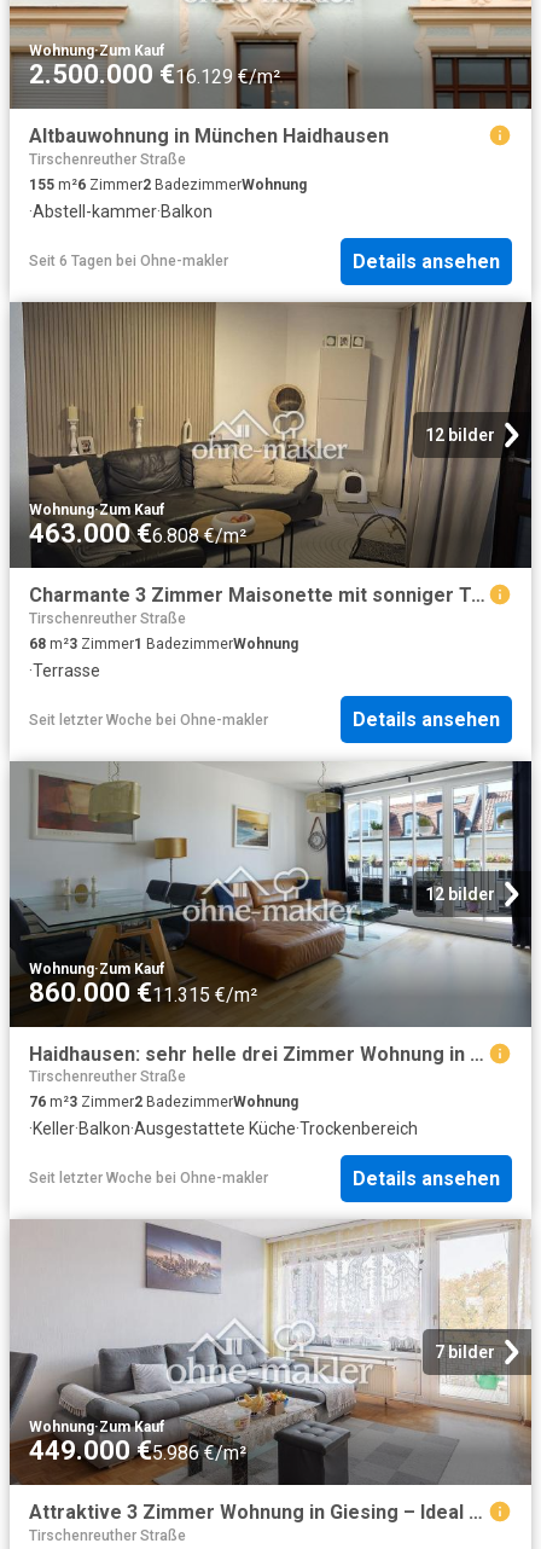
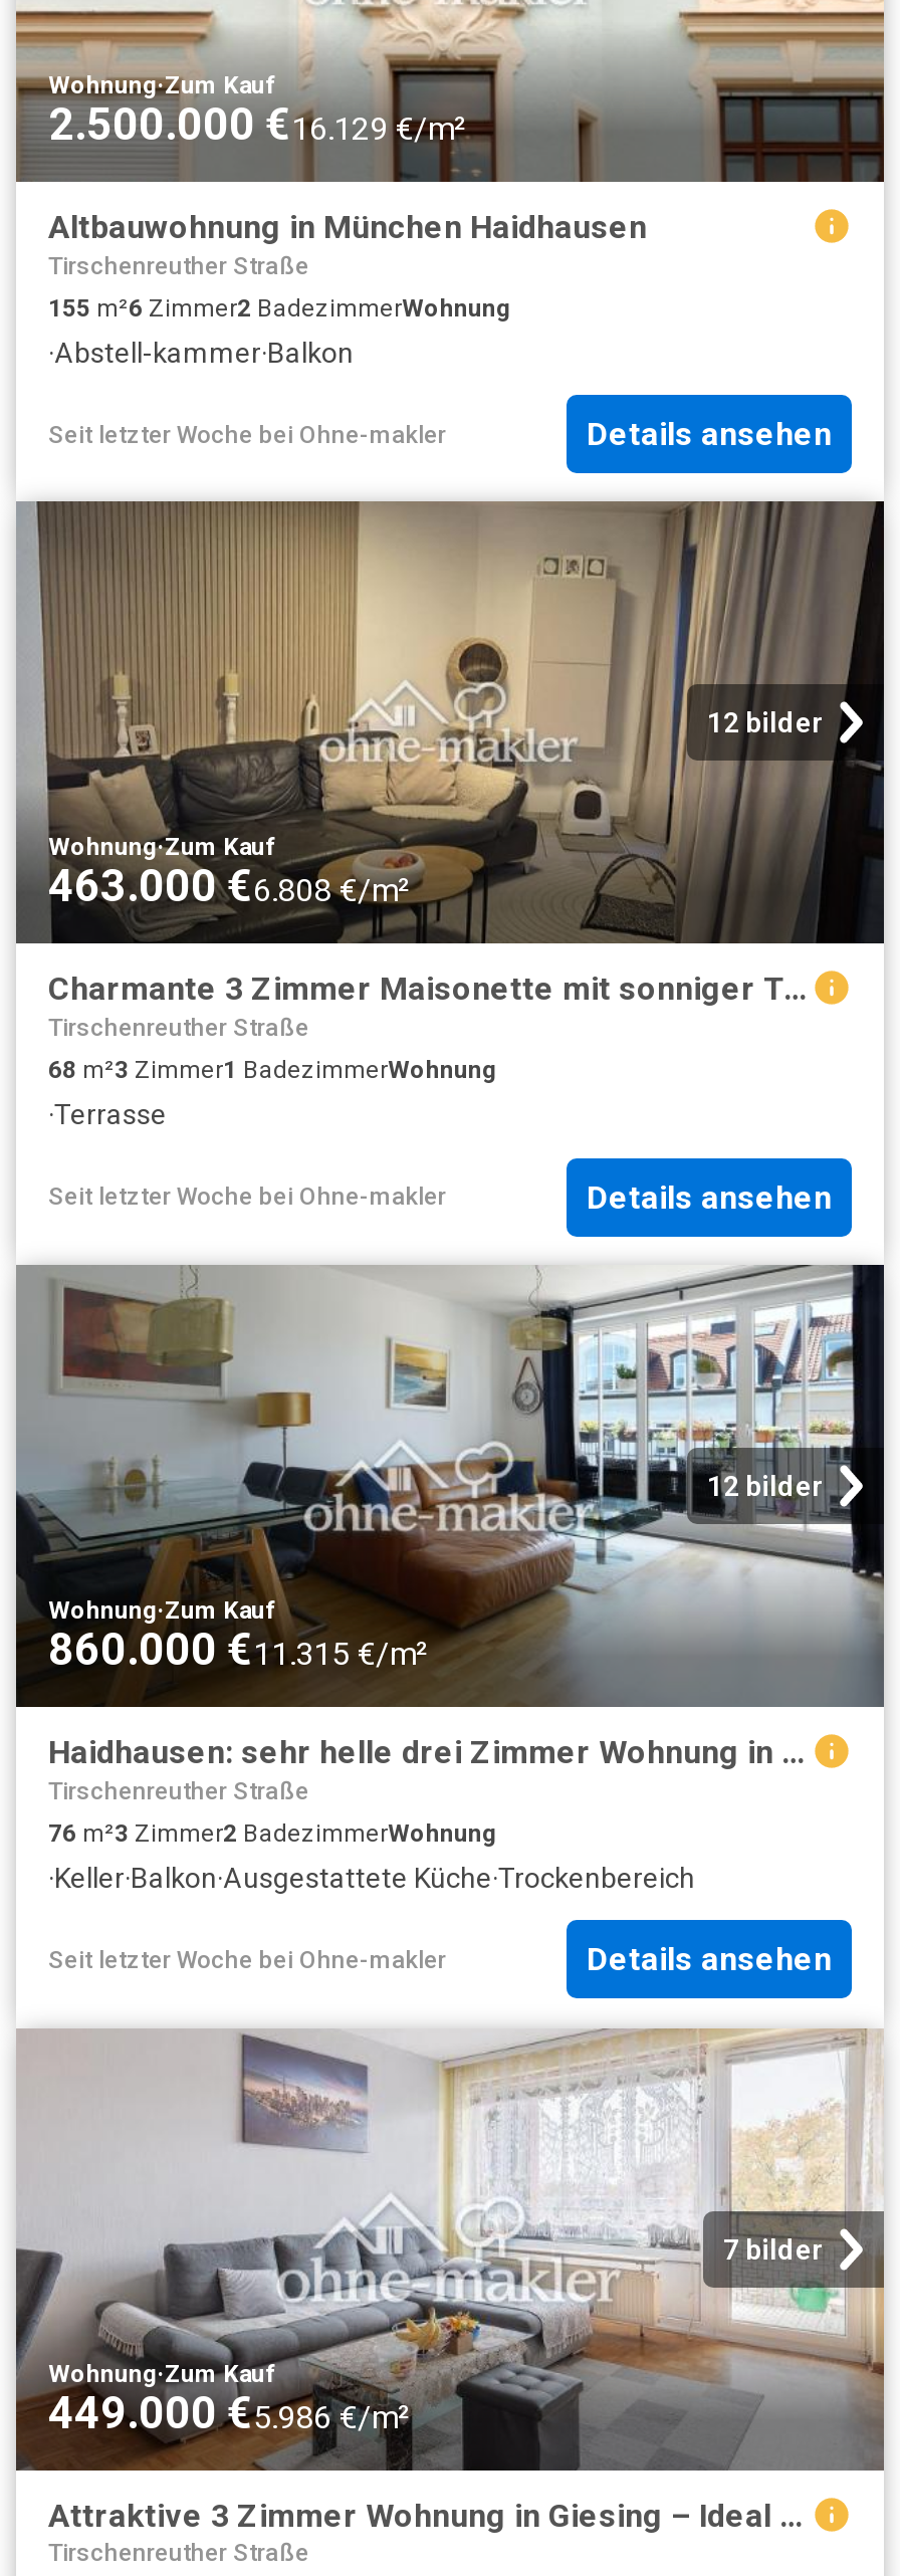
- Seit 6 Tagen bei Ohne-makler
+ Seit letzter Woche bei Ohne-makler
